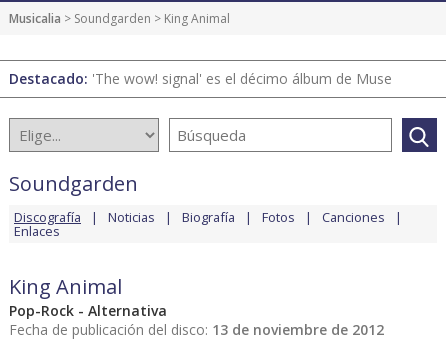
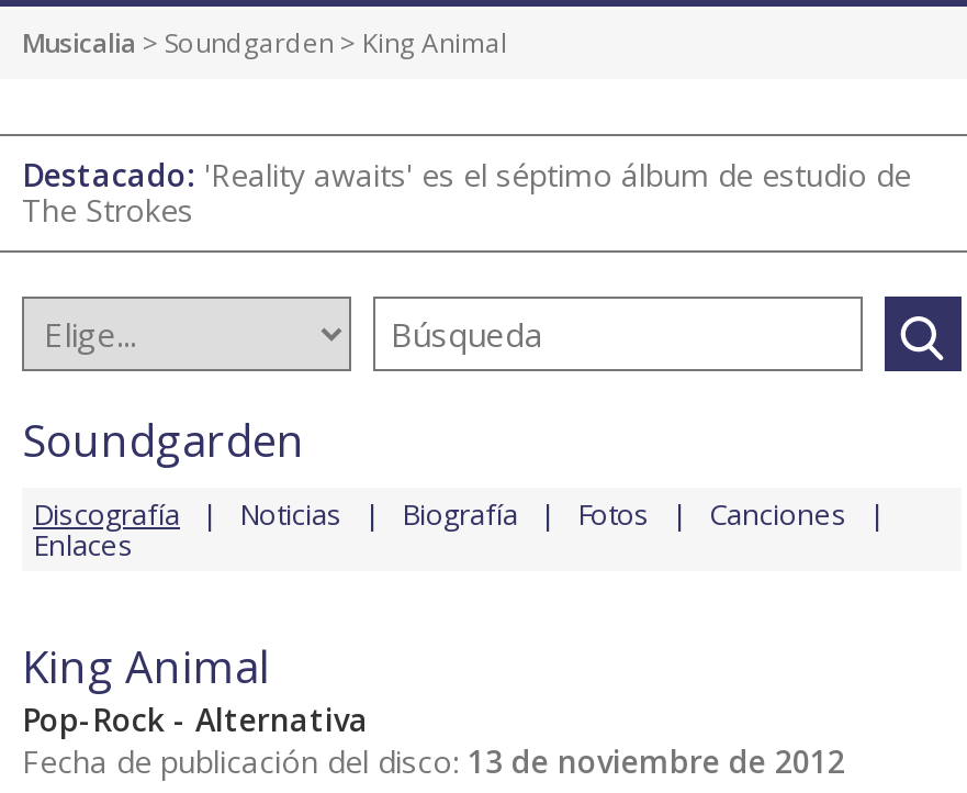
- Destacado: 'The wow! signal' es el décimo álbum de Muse
+ Destacado: 'Reality awaits' es el séptimo álbum de estudio de
+ The Strokes
